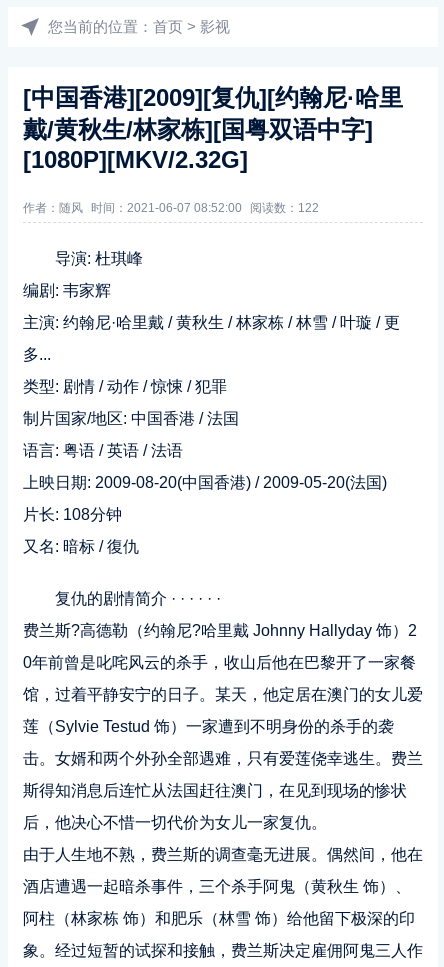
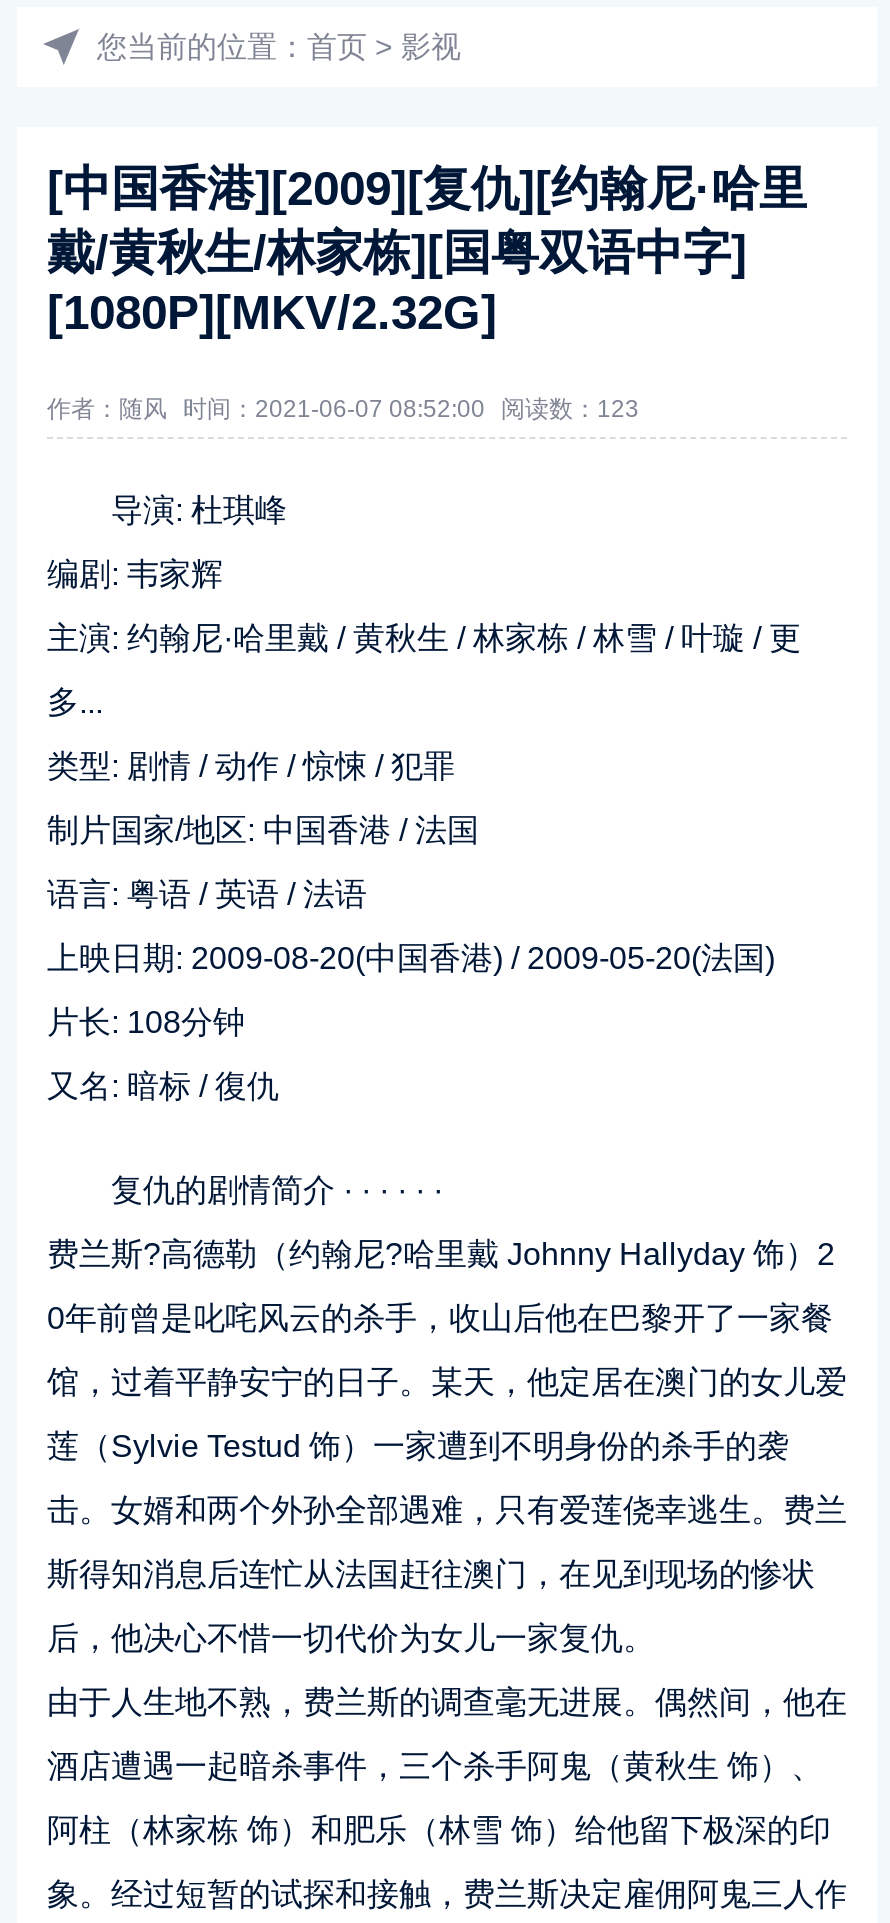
- 作者：随风 时间：2021-06-07 08:52:00 阅读数：122
+ 作者：随风 时间：2021-06-07 08:52:00 阅读数：123
